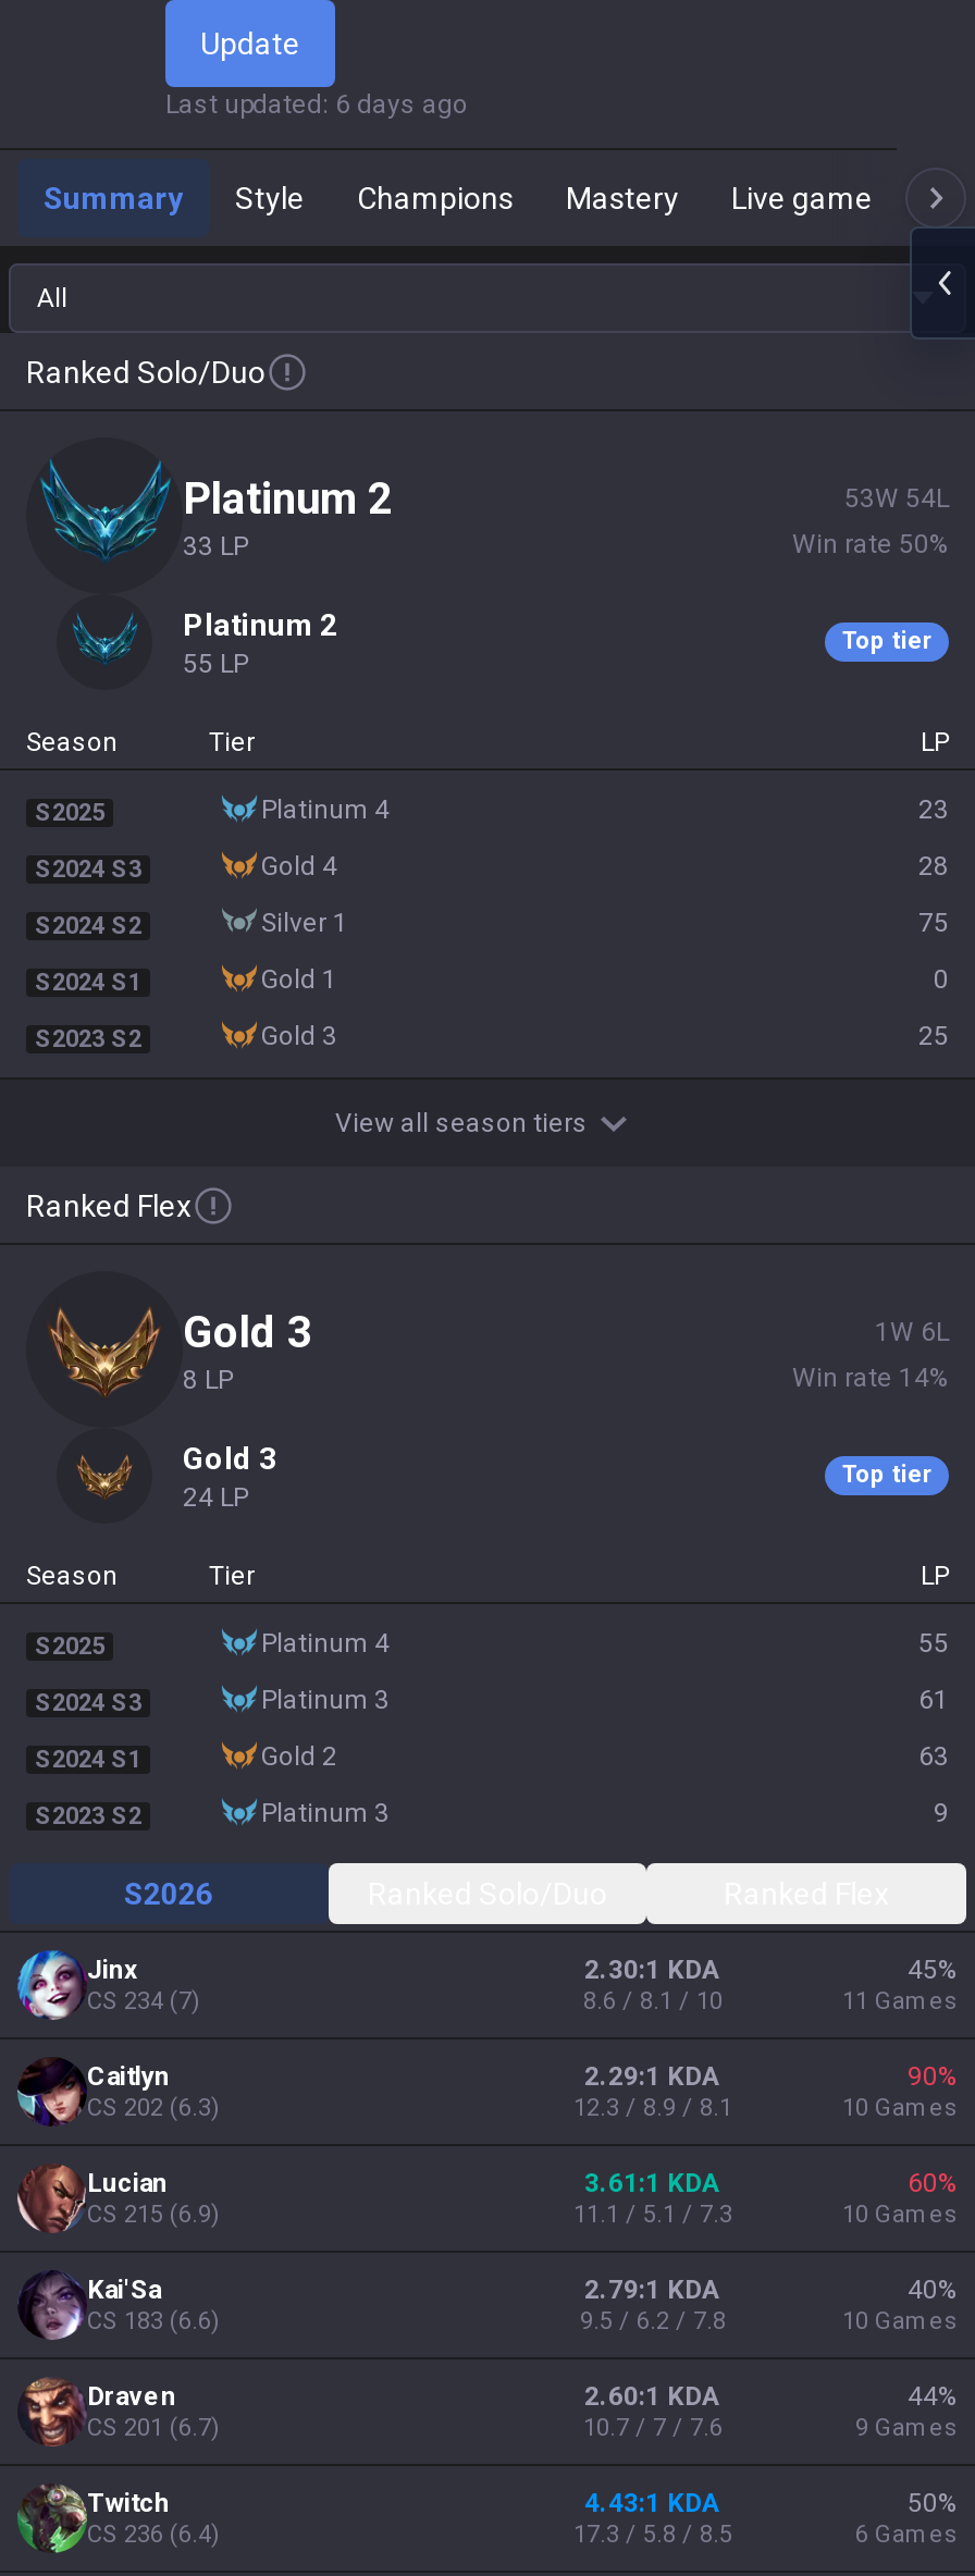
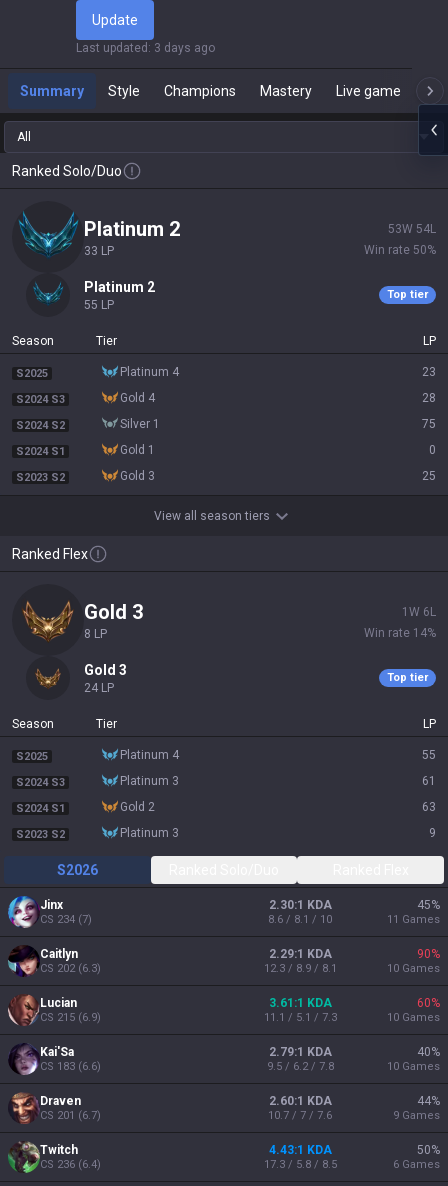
- Last updated: 6 days ago
+ Last updated: 3 days ago
